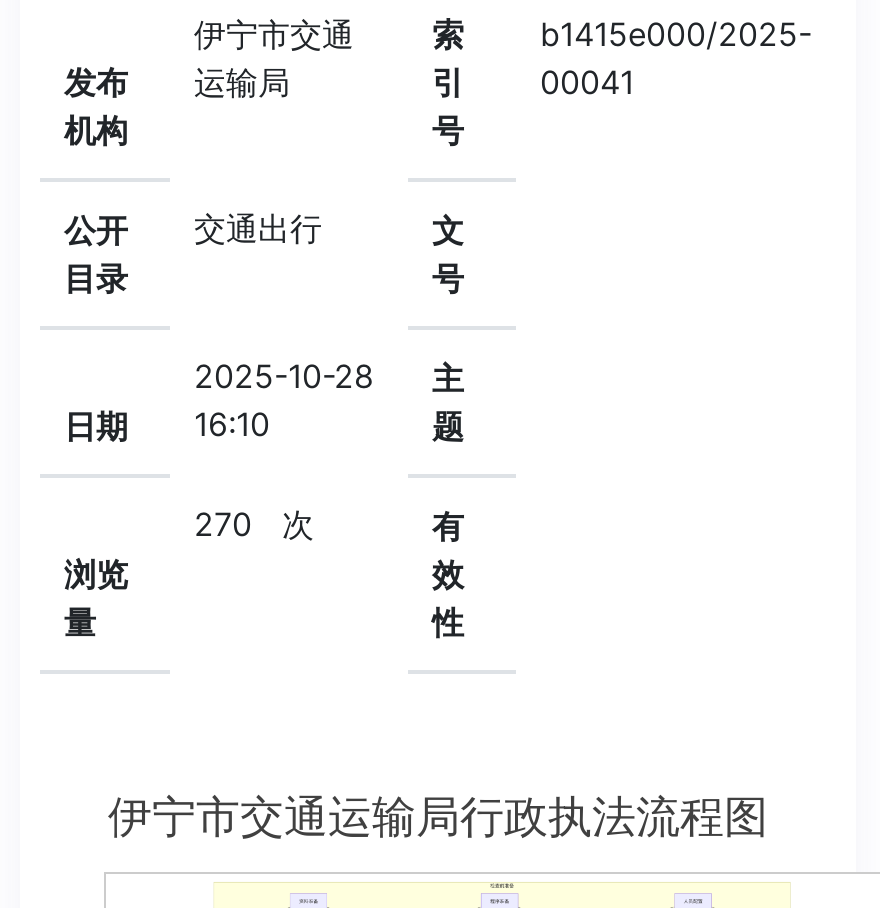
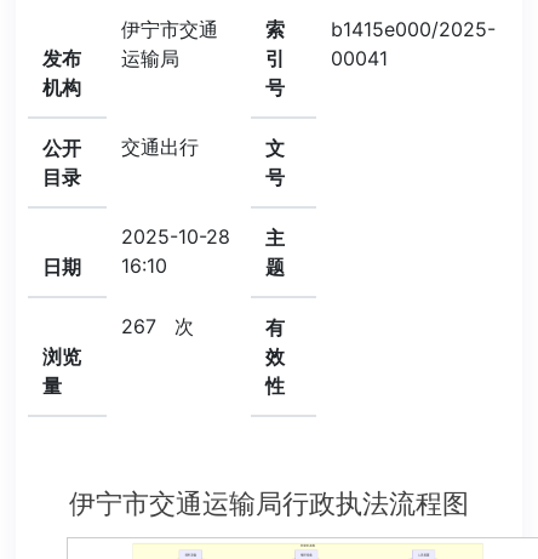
- 270 次
+ 267 次
